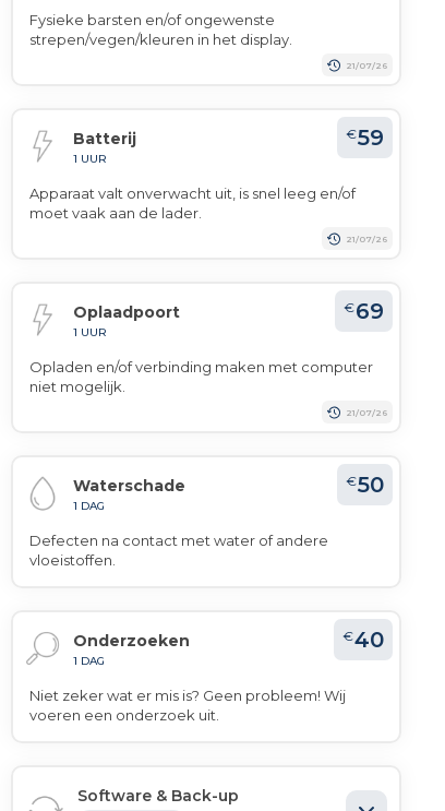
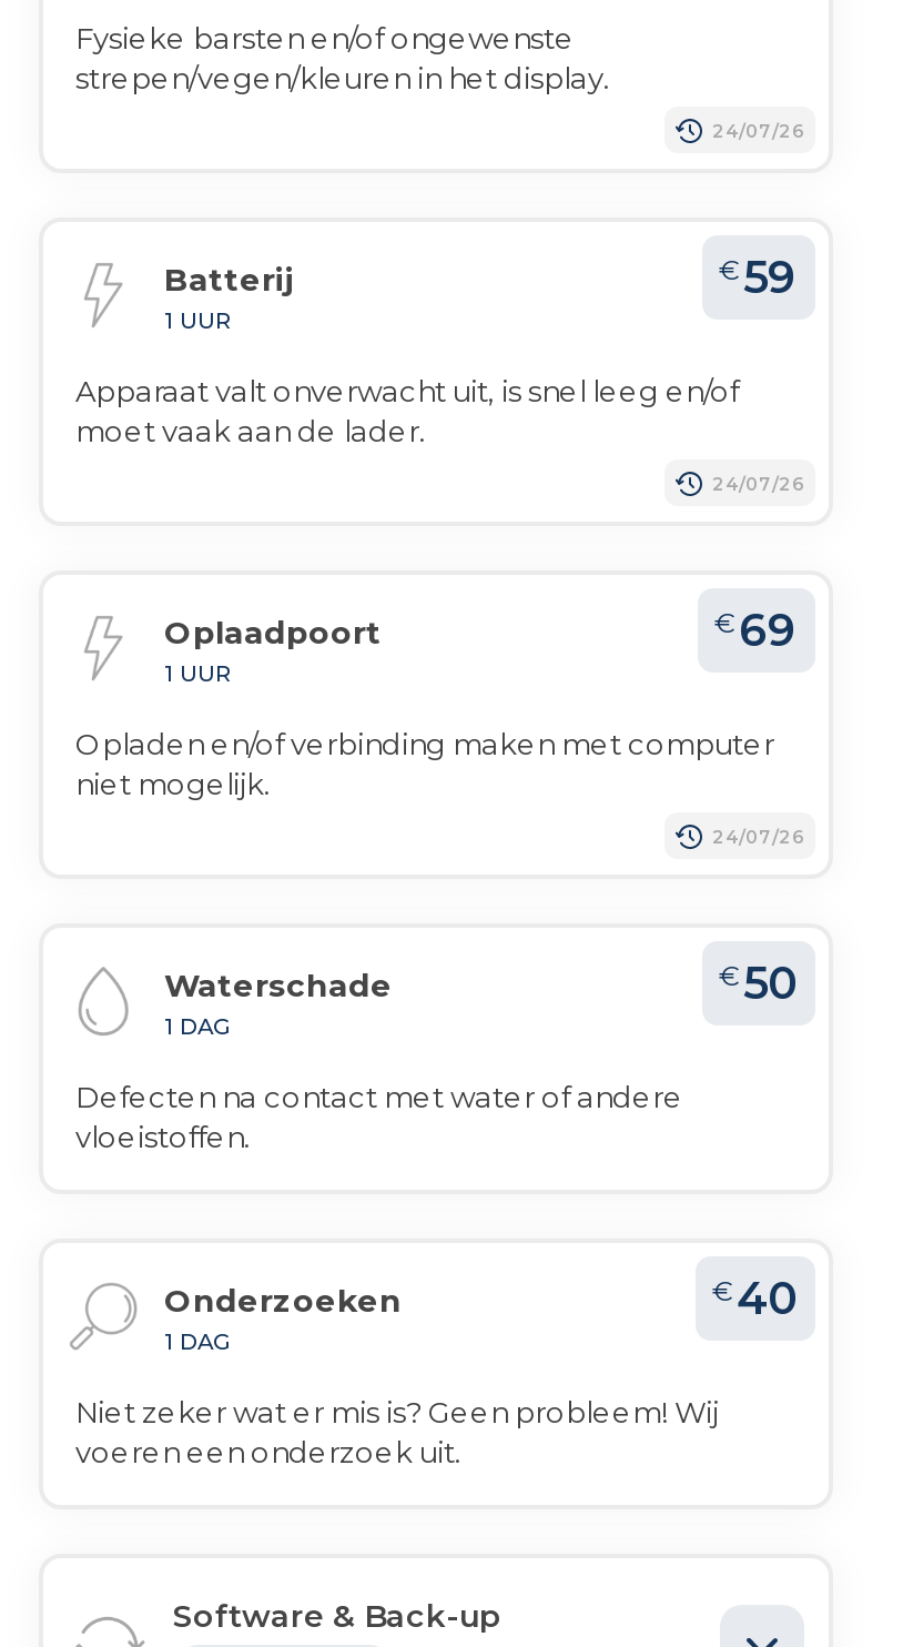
- 21/07/26
+ 24/07/26

- 21/07/26
+ 24/07/26

- 21/07/26
+ 24/07/26
